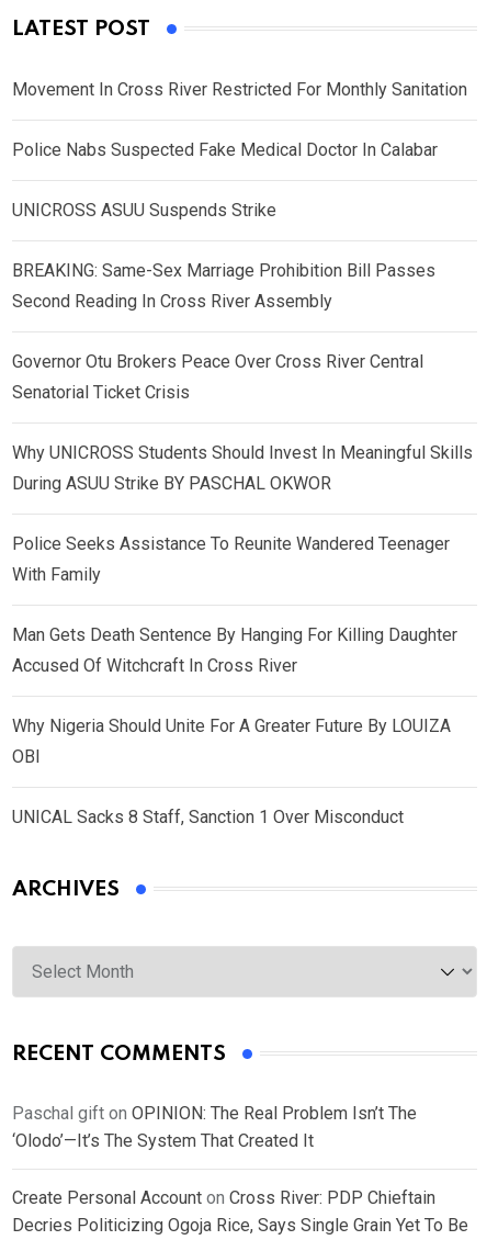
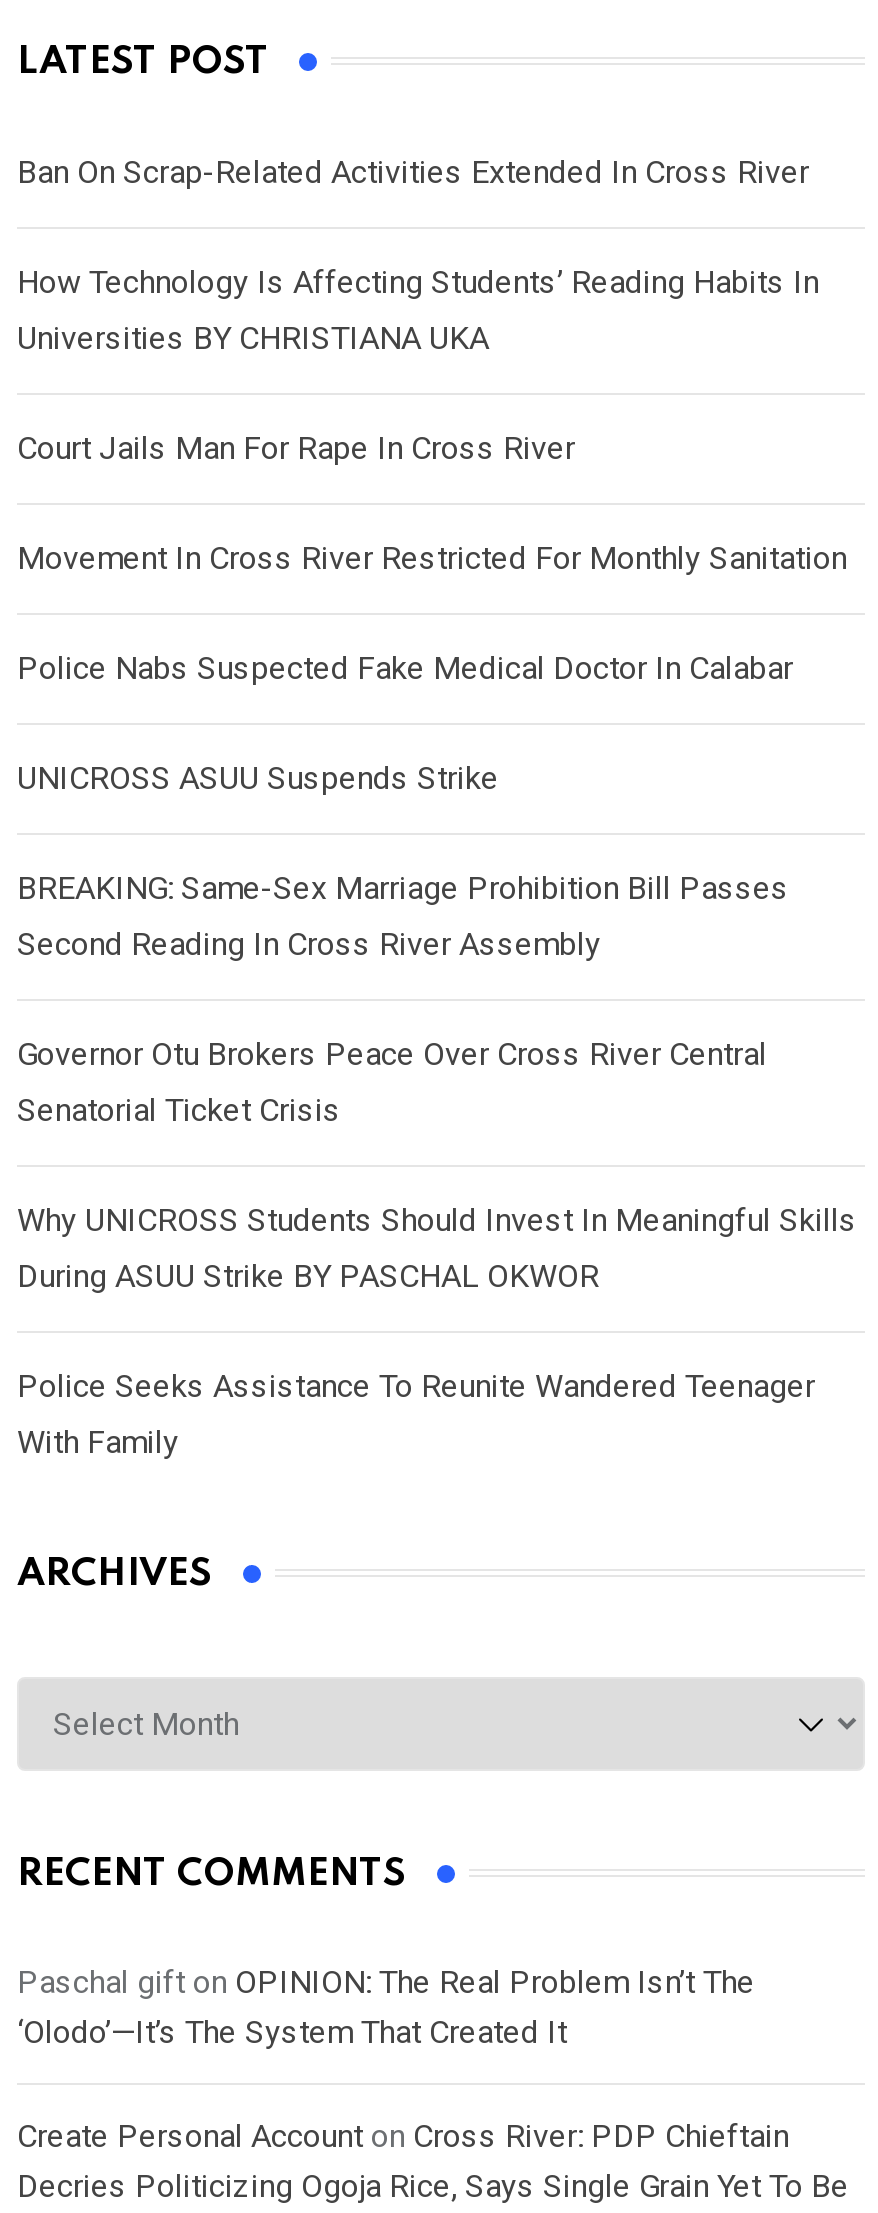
+ Ban On Scrap-Related Activities Extended In Cross River
+ How Technology Is Affecting Students’ Reading Habits In
+ Universities BY CHRISTIANA UKA
+ Court Jails Man For Rape In Cross River

moved down: Movement In Cross River Restricted For Monthly Sanitation | Police Nabs Suspected Fake Medical Doctor In Calabar | UNICROSS ASUU Suspends Strike | ... | Police Seeks Assistance To Reunite Wandered Teenager | With Family

- Man Gets Death Sentence By Hanging For Killing Daughter
- Accused Of Witchcraft In Cross River
- Why Nigeria Should Unite For A Greater Future By LOUIZA
- OBI
- UNICAL Sacks 8 Staff, Sanction 1 Over Misconduct
